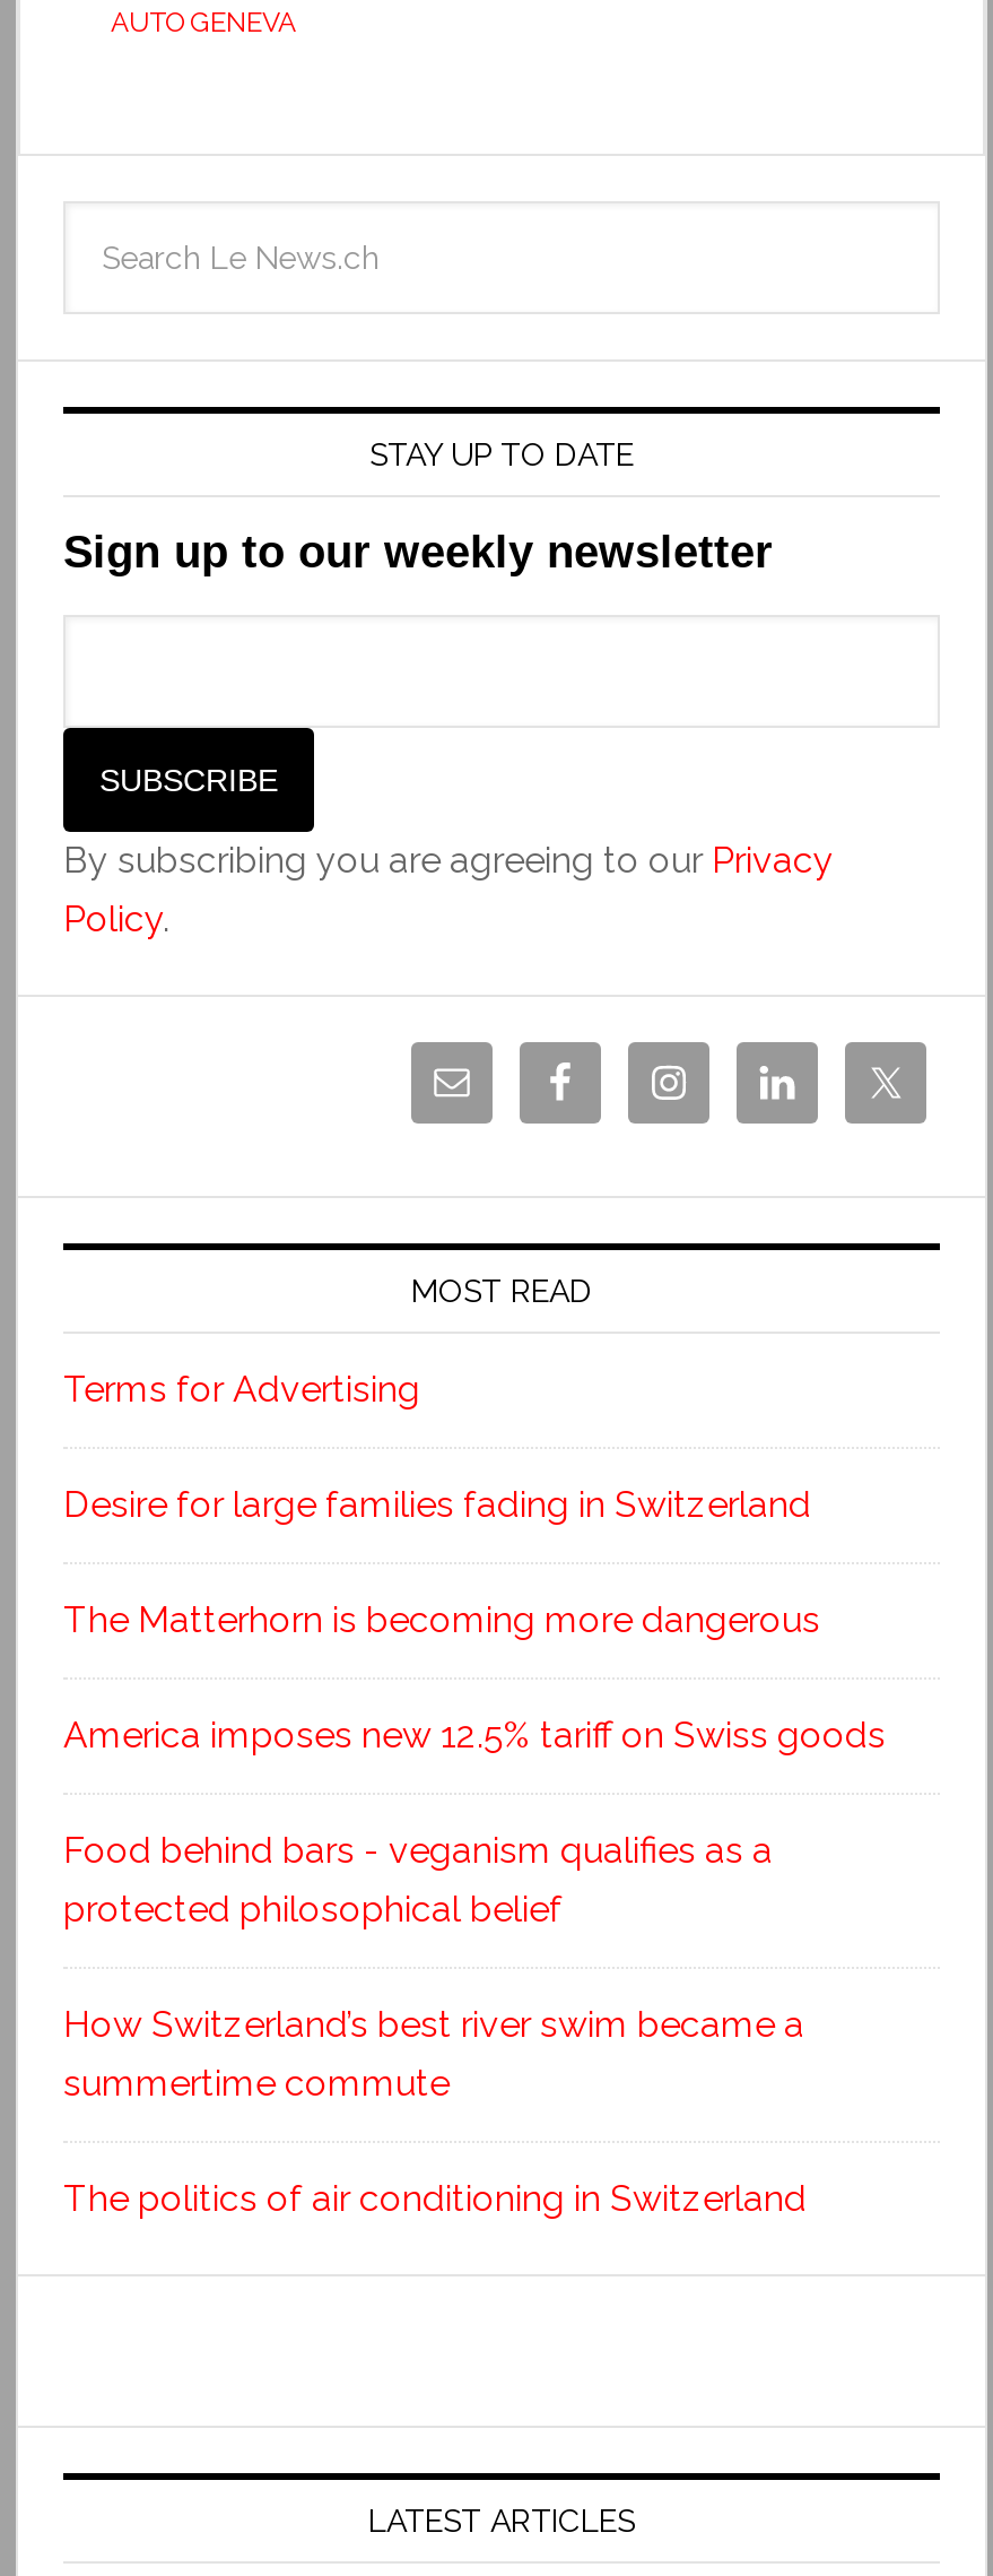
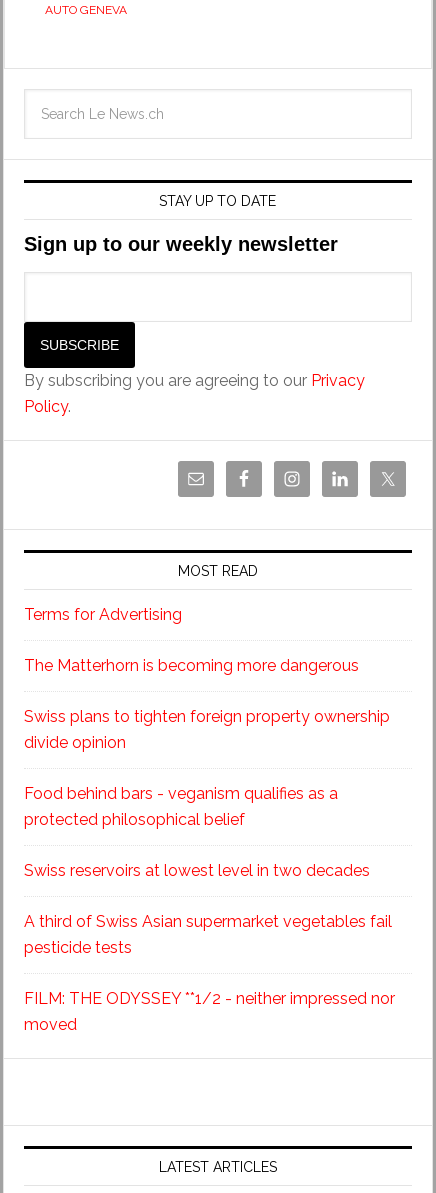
- Desire for large families fading in Switzerland

moved up: The Matterhorn is becoming more dangerous

- America imposes new 12.5% tariff on Swiss goods
+ Swiss plans to tighten foreign property ownership
+ divide opinion

moved up: Food behind bars - veganism qualifies as a | protected philosophical belief

- How Switzerland’s best river swim became a
- summertime commute
- The politics of air conditioning in Switzerland
+ Swiss reservoirs at lowest level in two decades
+ A third of Swiss Asian supermarket vegetables fail
+ pesticide tests
+ FILM: THE ODYSSEY **1/2 - neither impressed nor
+ moved
